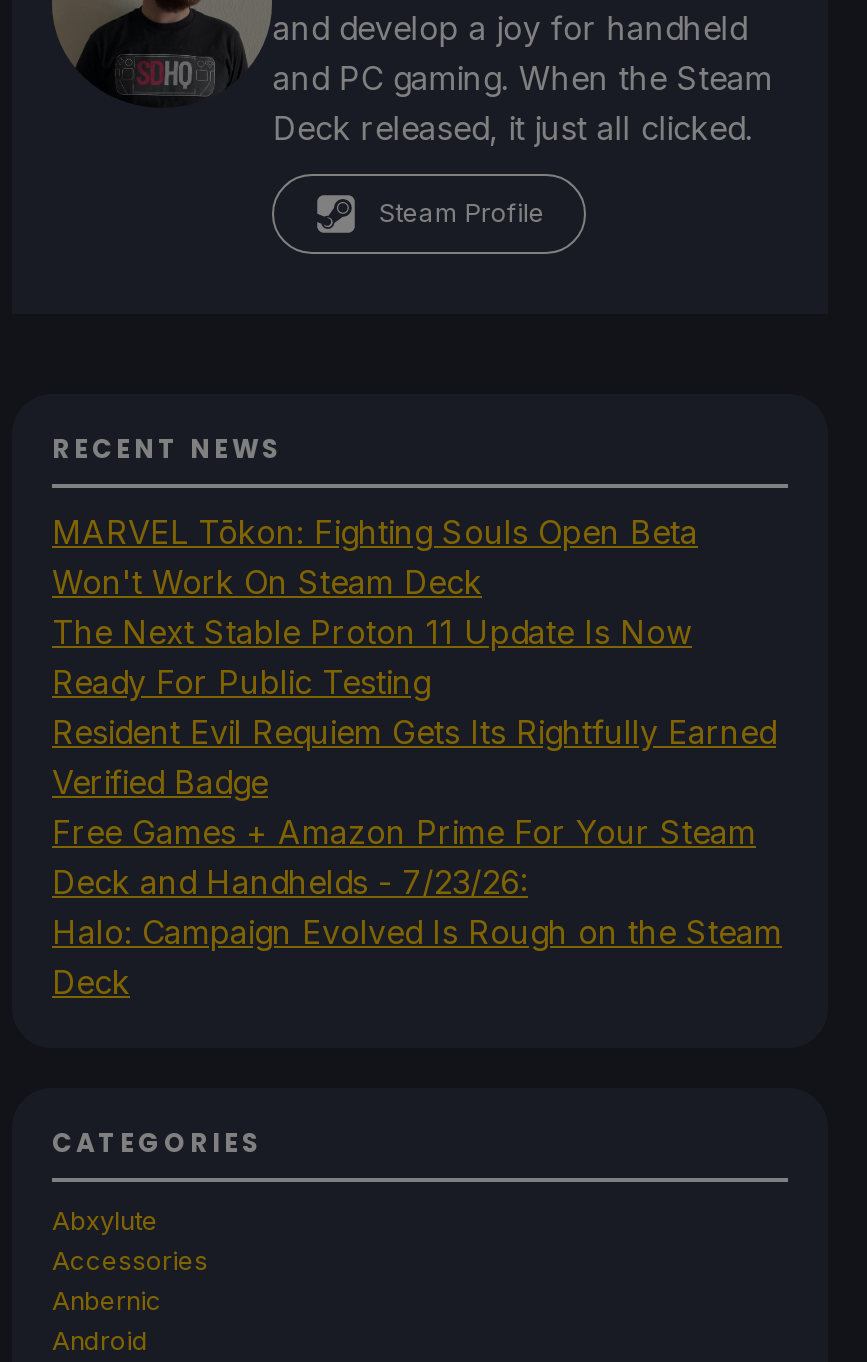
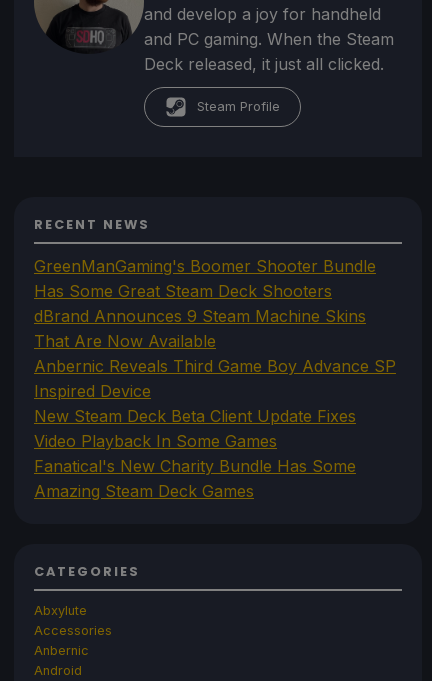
- MARVEL Tōkon: Fighting Souls Open Beta
- Won't Work On Steam Deck
- The Next Stable Proton 11 Update Is Now
- Ready For Public Testing
- Resident Evil Requiem Gets Its Rightfully Earned
- Verified Badge
- Free Games + Amazon Prime For Your Steam
- Deck and Handhelds - 7/23/26:
- Halo: Campaign Evolved Is Rough on the Steam
- Deck
+ GreenManGaming's Boomer Shooter Bundle
+ Has Some Great Steam Deck Shooters
+ dBrand Announces 9 Steam Machine Skins
+ That Are Now Available
+ Anbernic Reveals Third Game Boy Advance SP
+ Inspired Device
+ New Steam Deck Beta Client Update Fixes
+ Video Playback In Some Games
+ Fanatical's New Charity Bundle Has Some
+ Amazing Steam Deck Games
